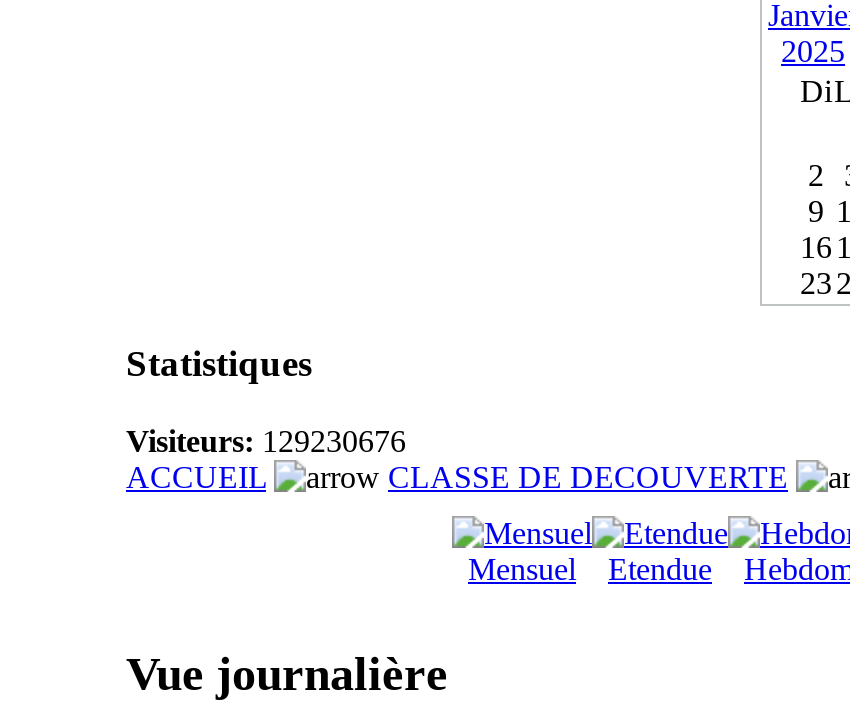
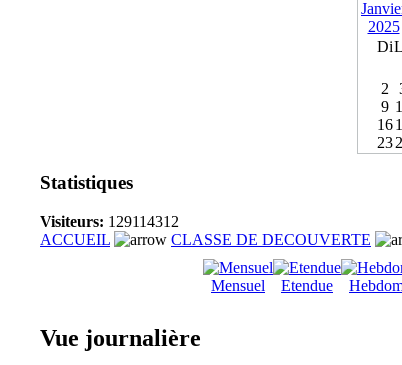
- Visiteurs: 129230676
+ Visiteurs: 129114312
